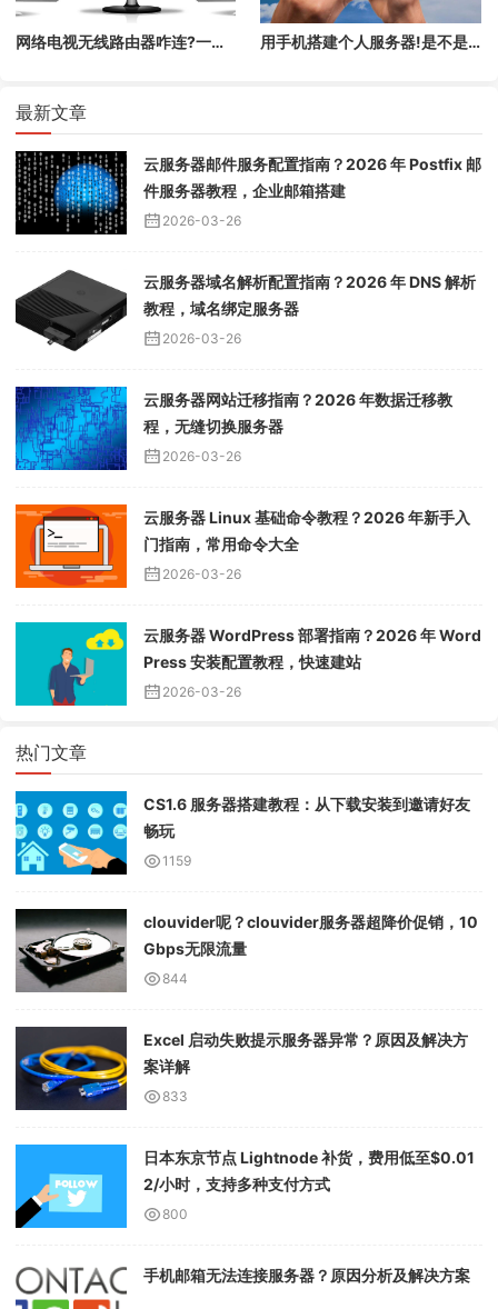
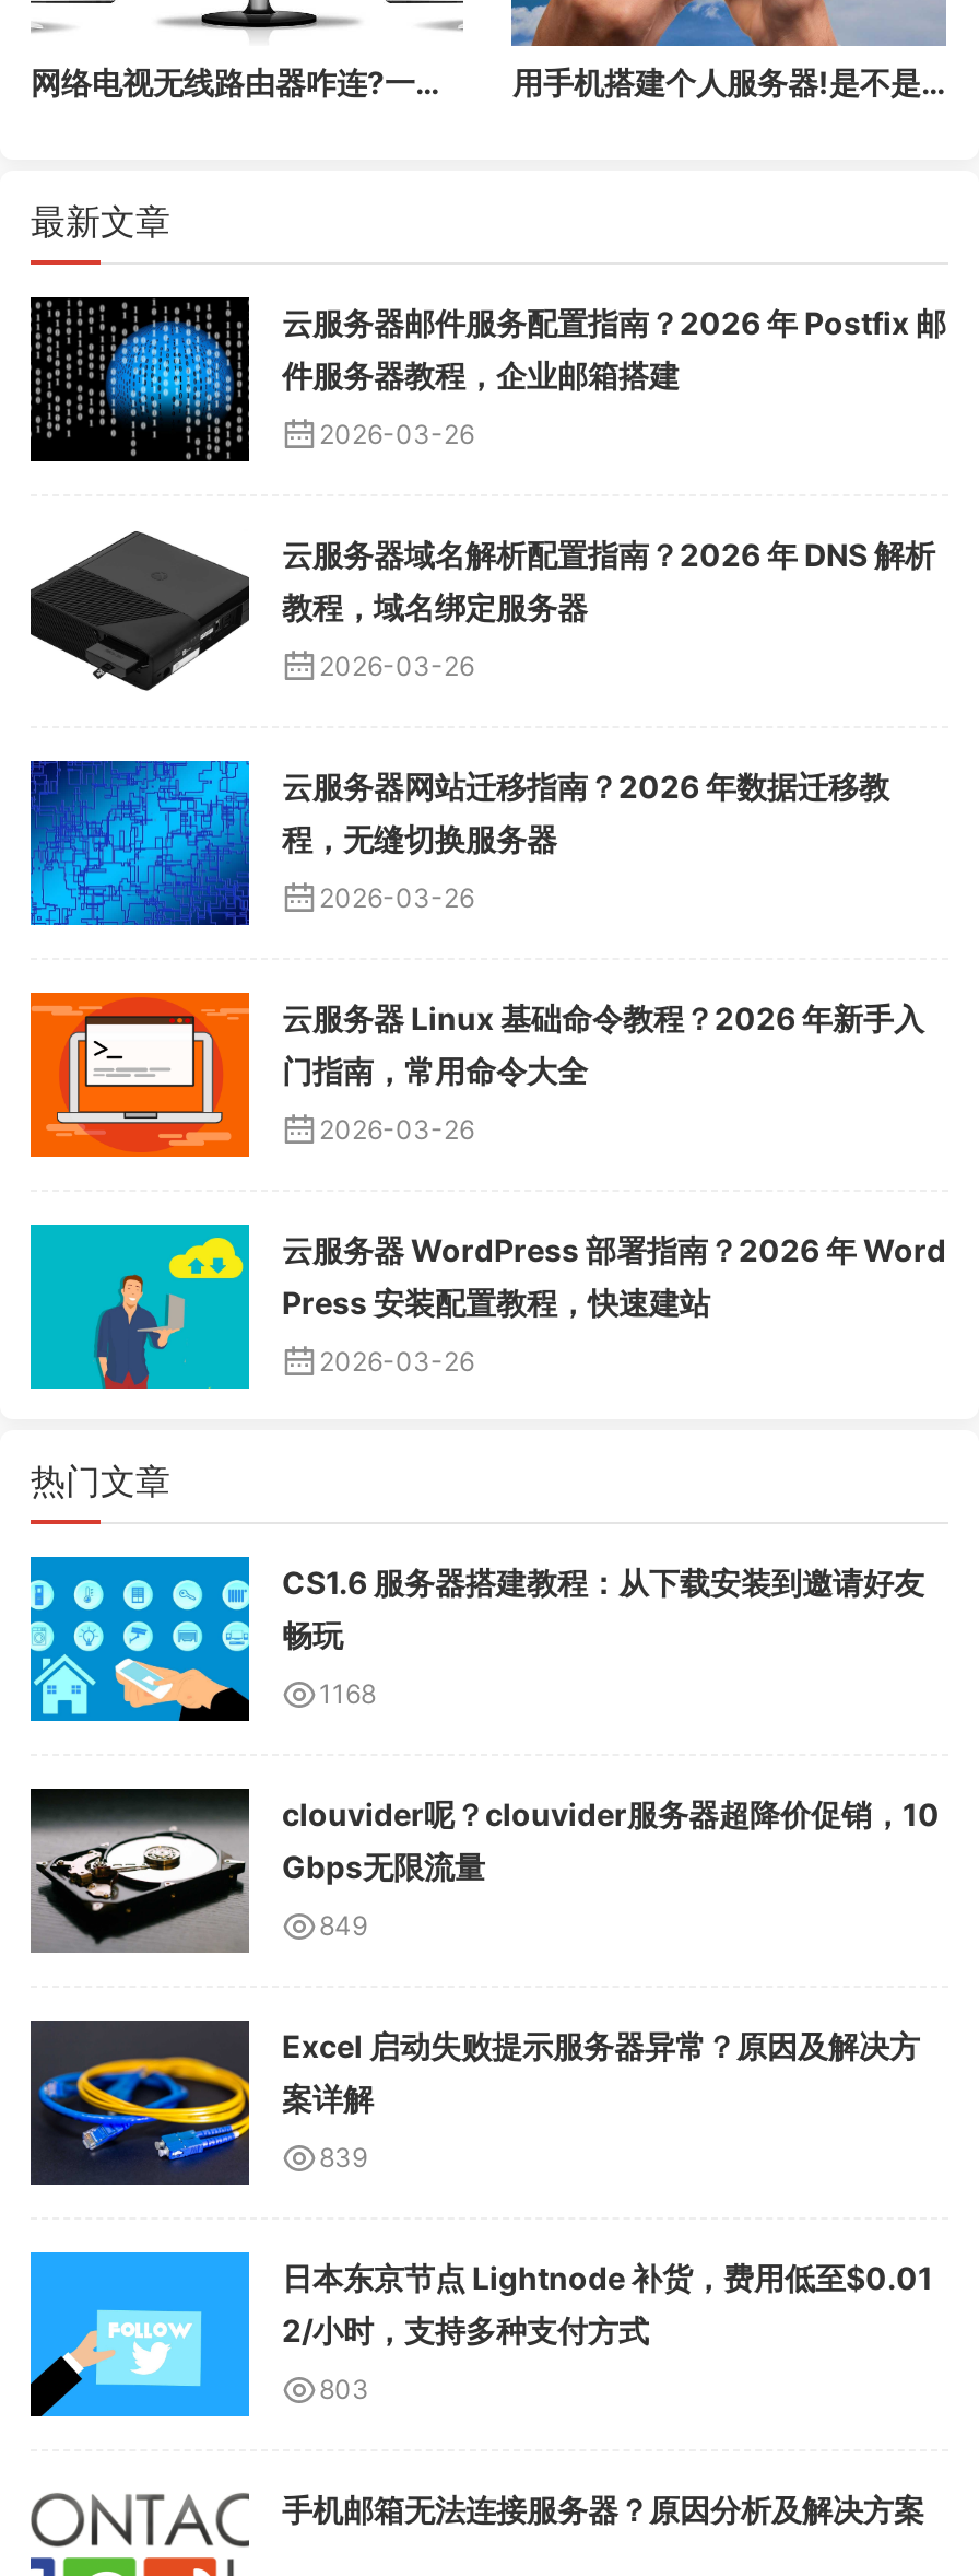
- 1159
+ 1168

- 844
+ 849

- 833
+ 839

- 800
+ 803
